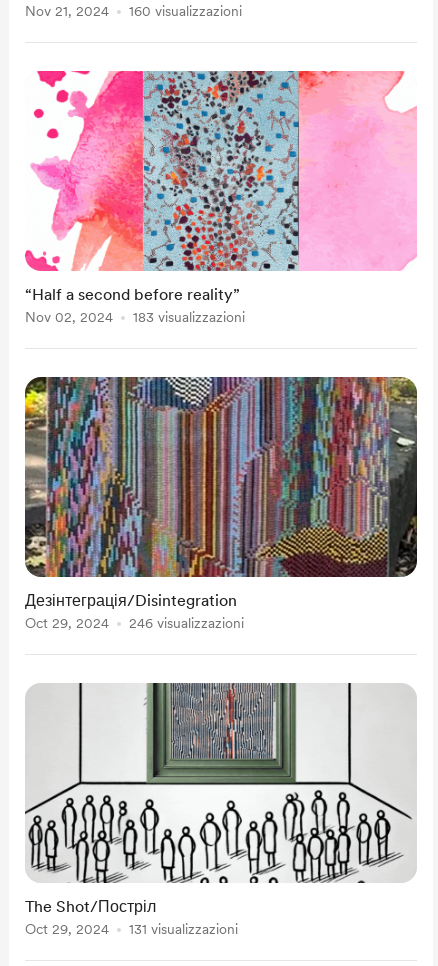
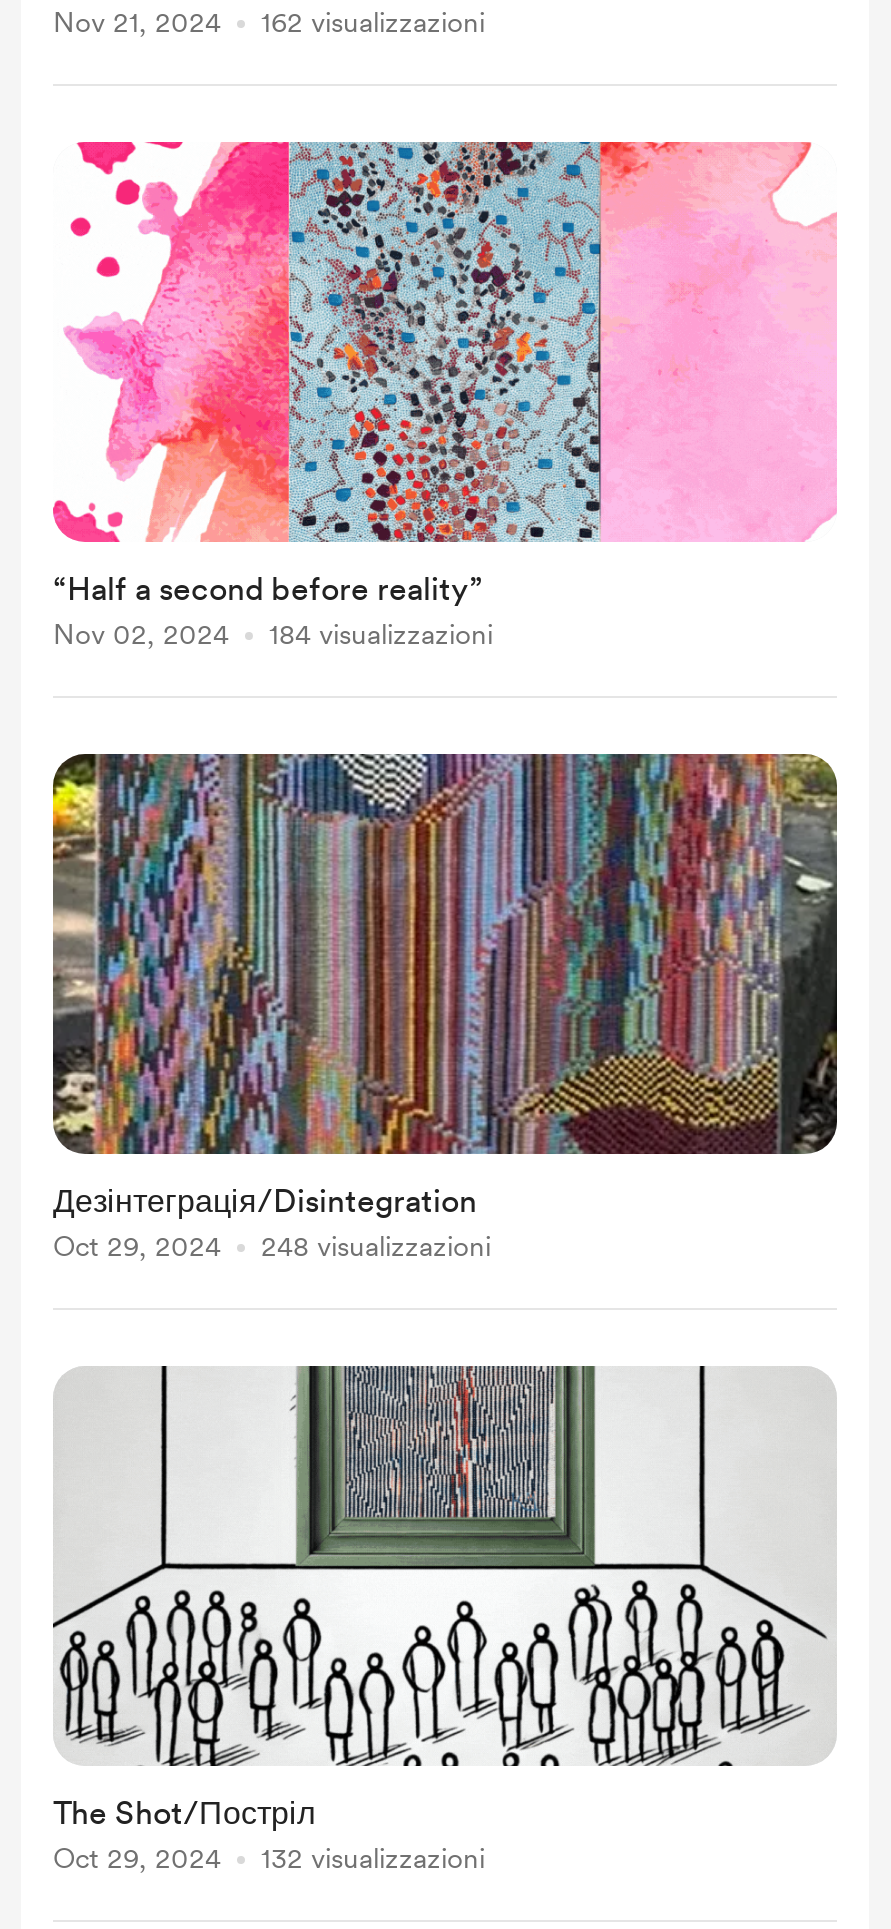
- 160 visualizzazioni
+ 162 visualizzazioni

- 183 visualizzazioni
+ 184 visualizzazioni

- 246 visualizzazioni
+ 248 visualizzazioni

- 131 visualizzazioni
+ 132 visualizzazioni
